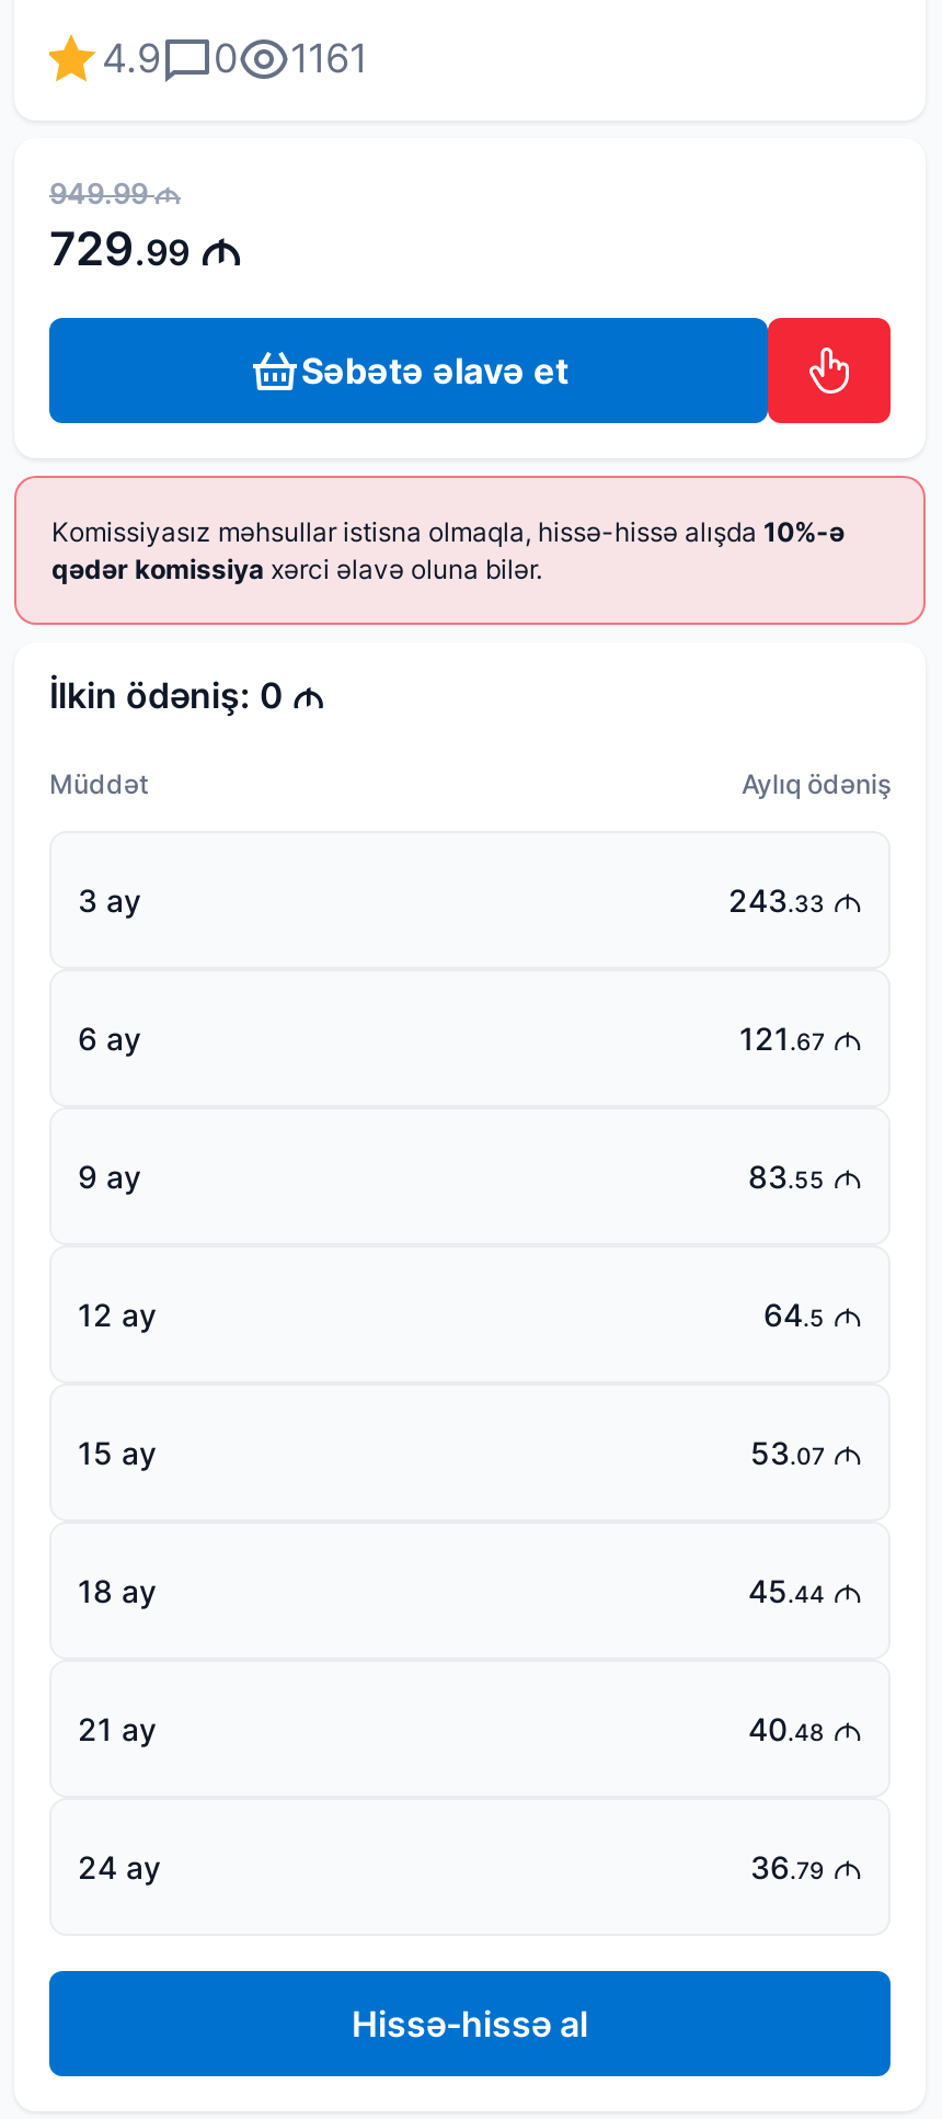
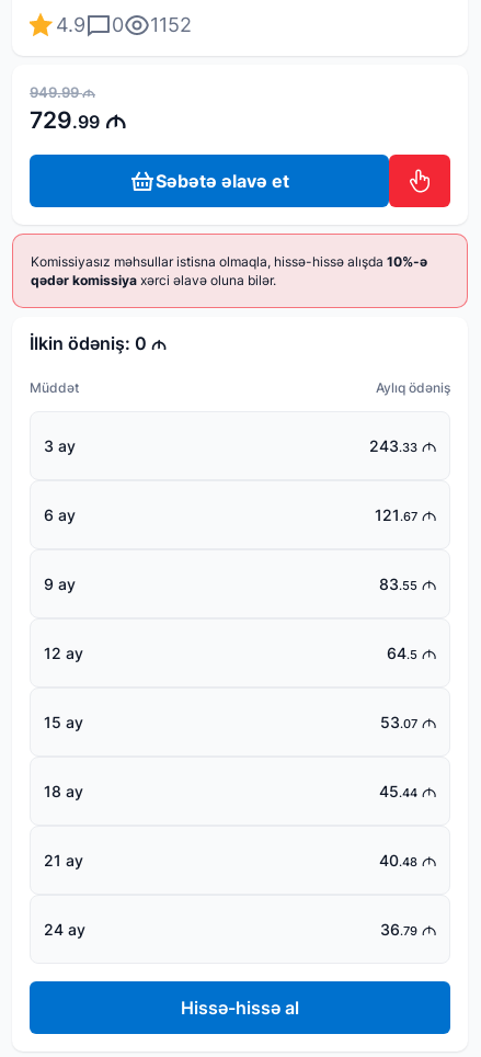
- 4.9 0 1161
+ 4.9 0 1152
